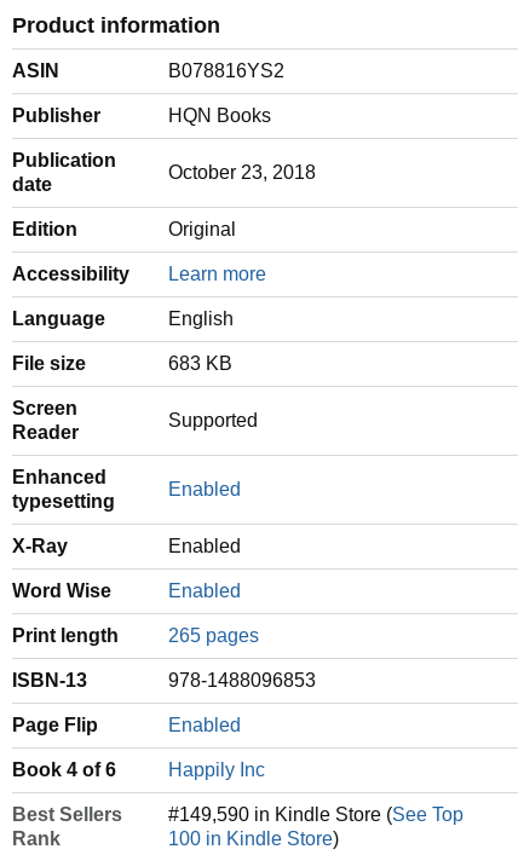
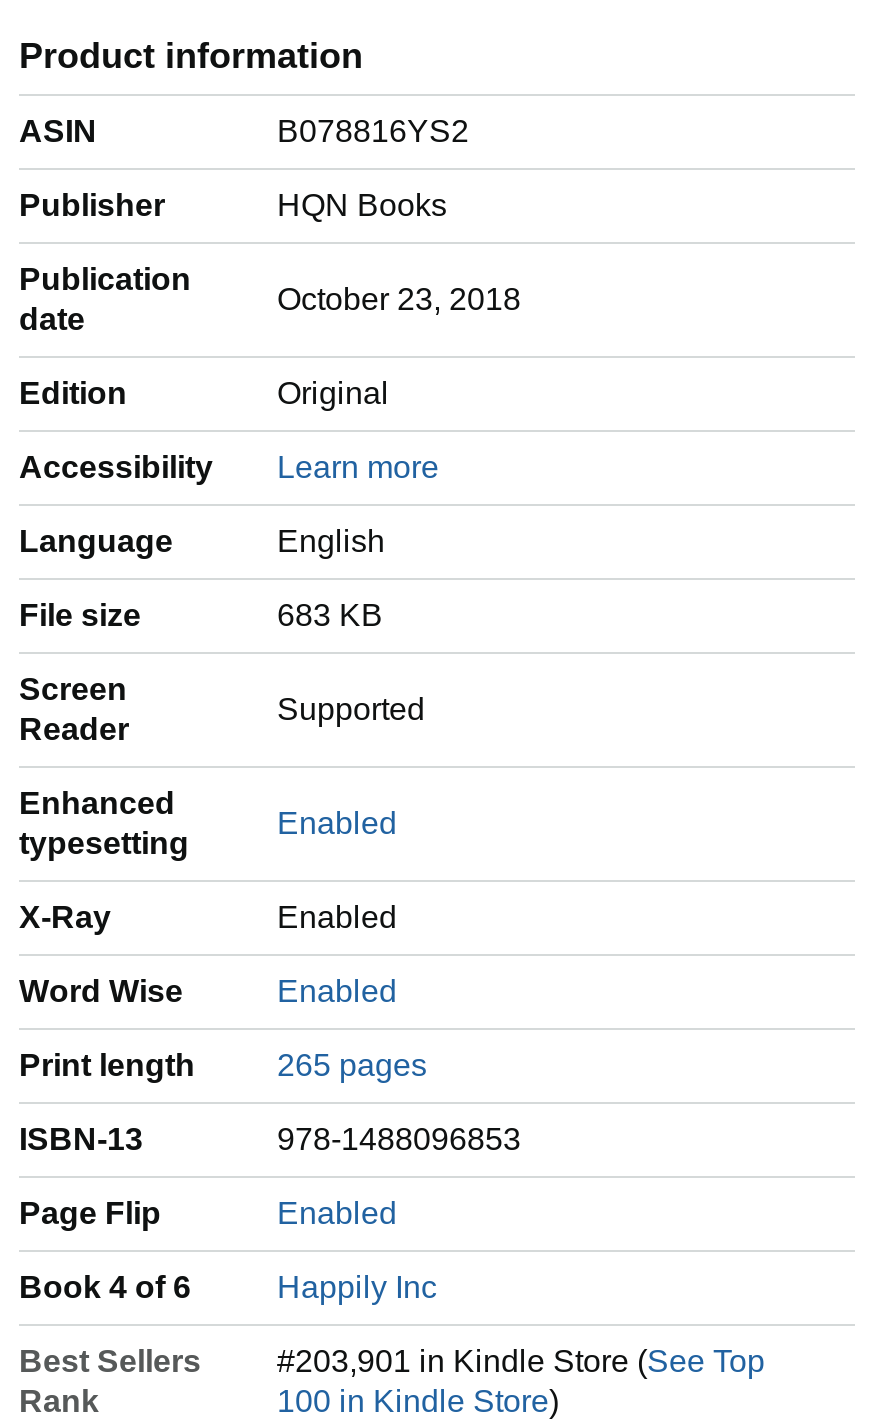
- #149,590 in Kindle Store (See Top
+ #203,901 in Kindle Store (See Top
